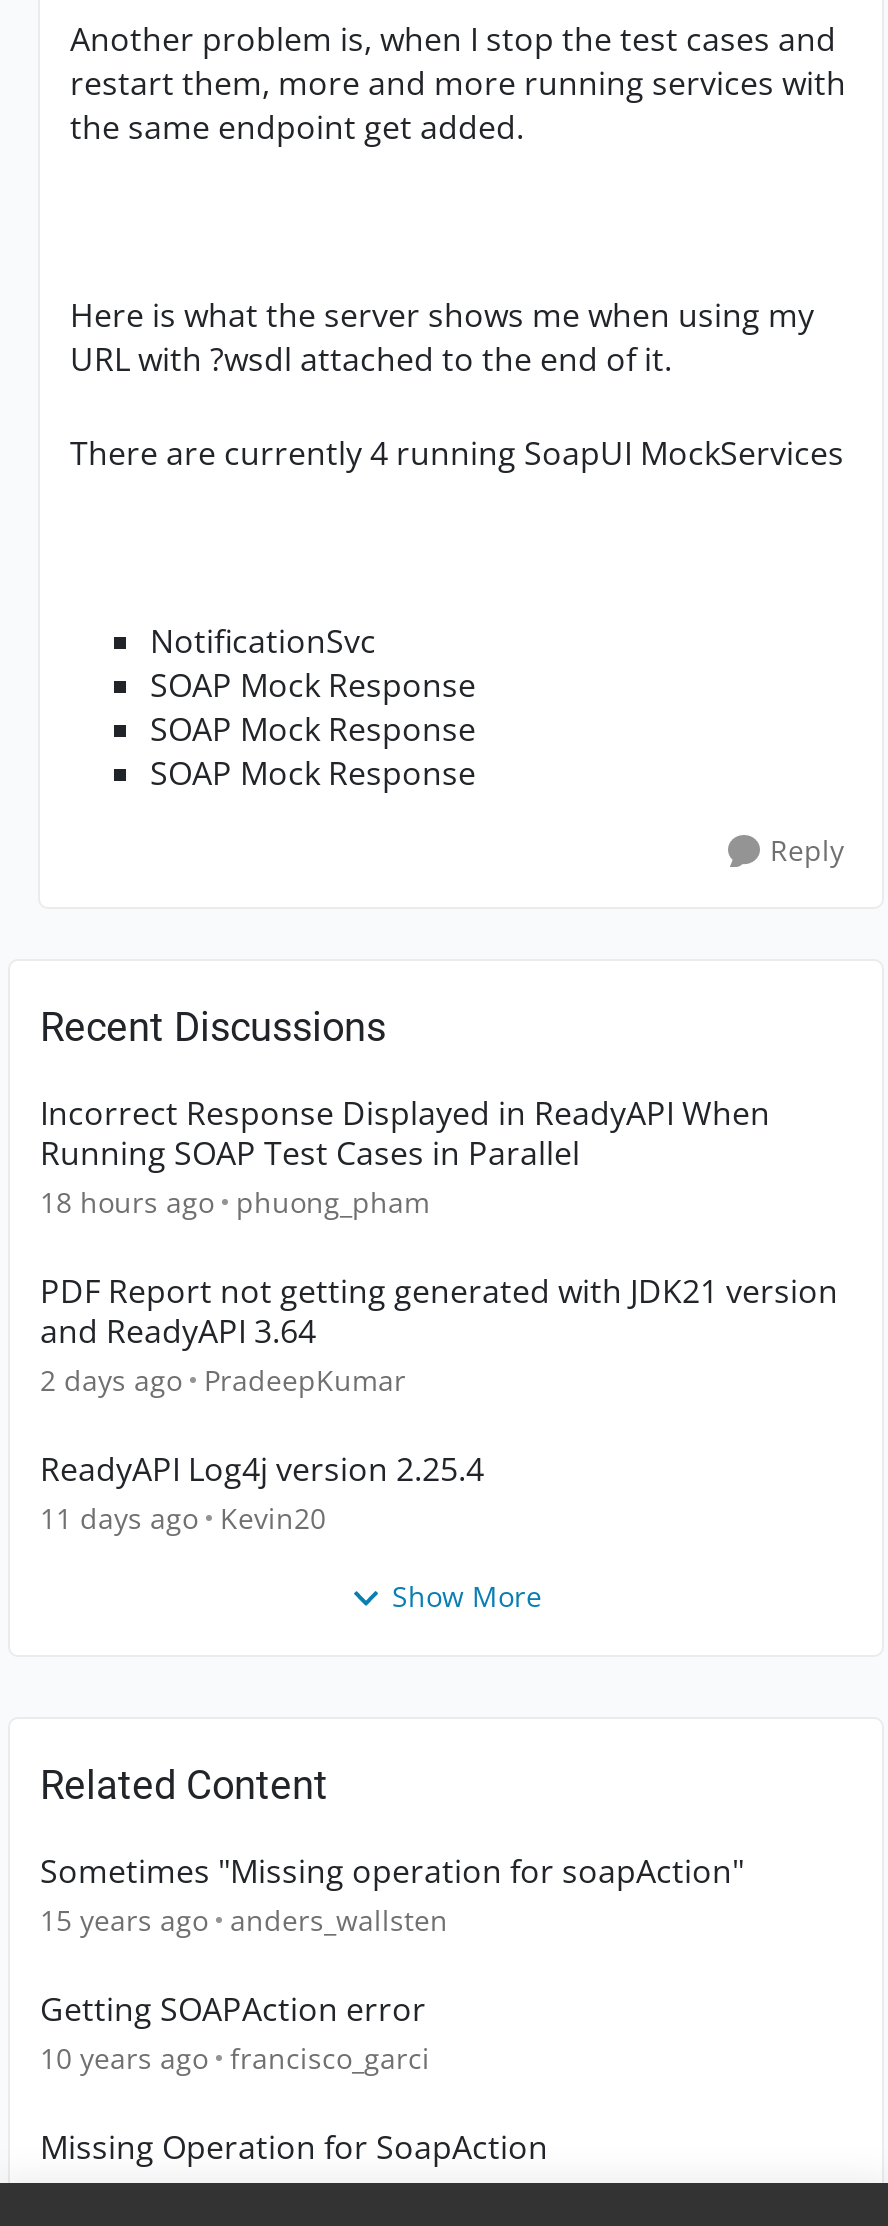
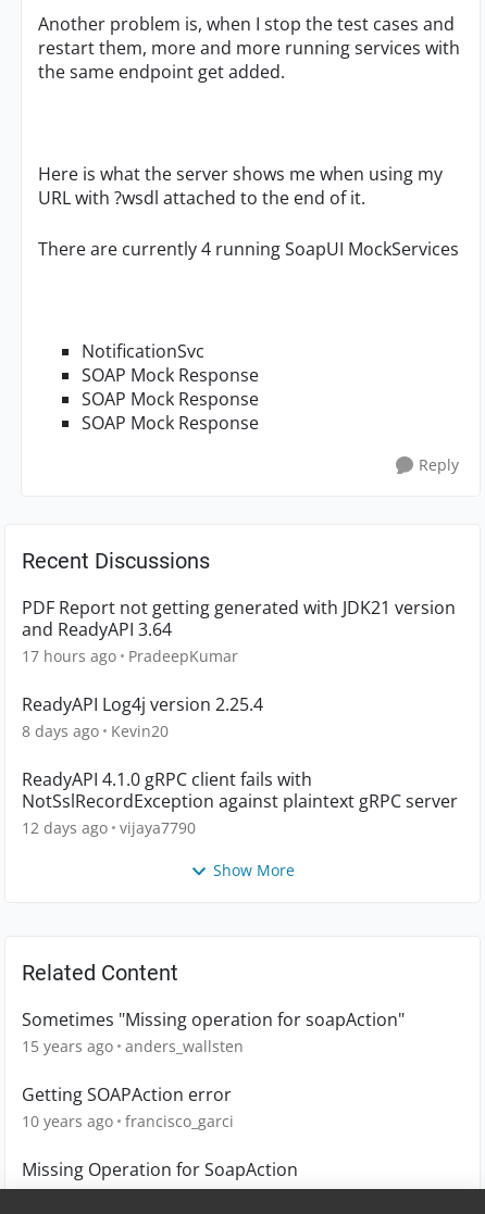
- Incorrect Response Displayed in ReadyAPI When
- Running SOAP Test Cases in Parallel
- 18 hours ago phuong_pham

moved up: PDF Report not getting generated with JDK21 version | and ReadyAPI 3.64

- 2 days ago PradeepKumar
+ 17 hours ago PradeepKumar

moved up: ReadyAPI Log4j version 2.25.4

- 11 days ago Kevin20
+ 8 days ago Kevin20
+ ReadyAPI 4.1.0 gRPC client fails with
+ NotSslRecordException against plaintext gRPC server
+ 12 days ago vijaya7790
